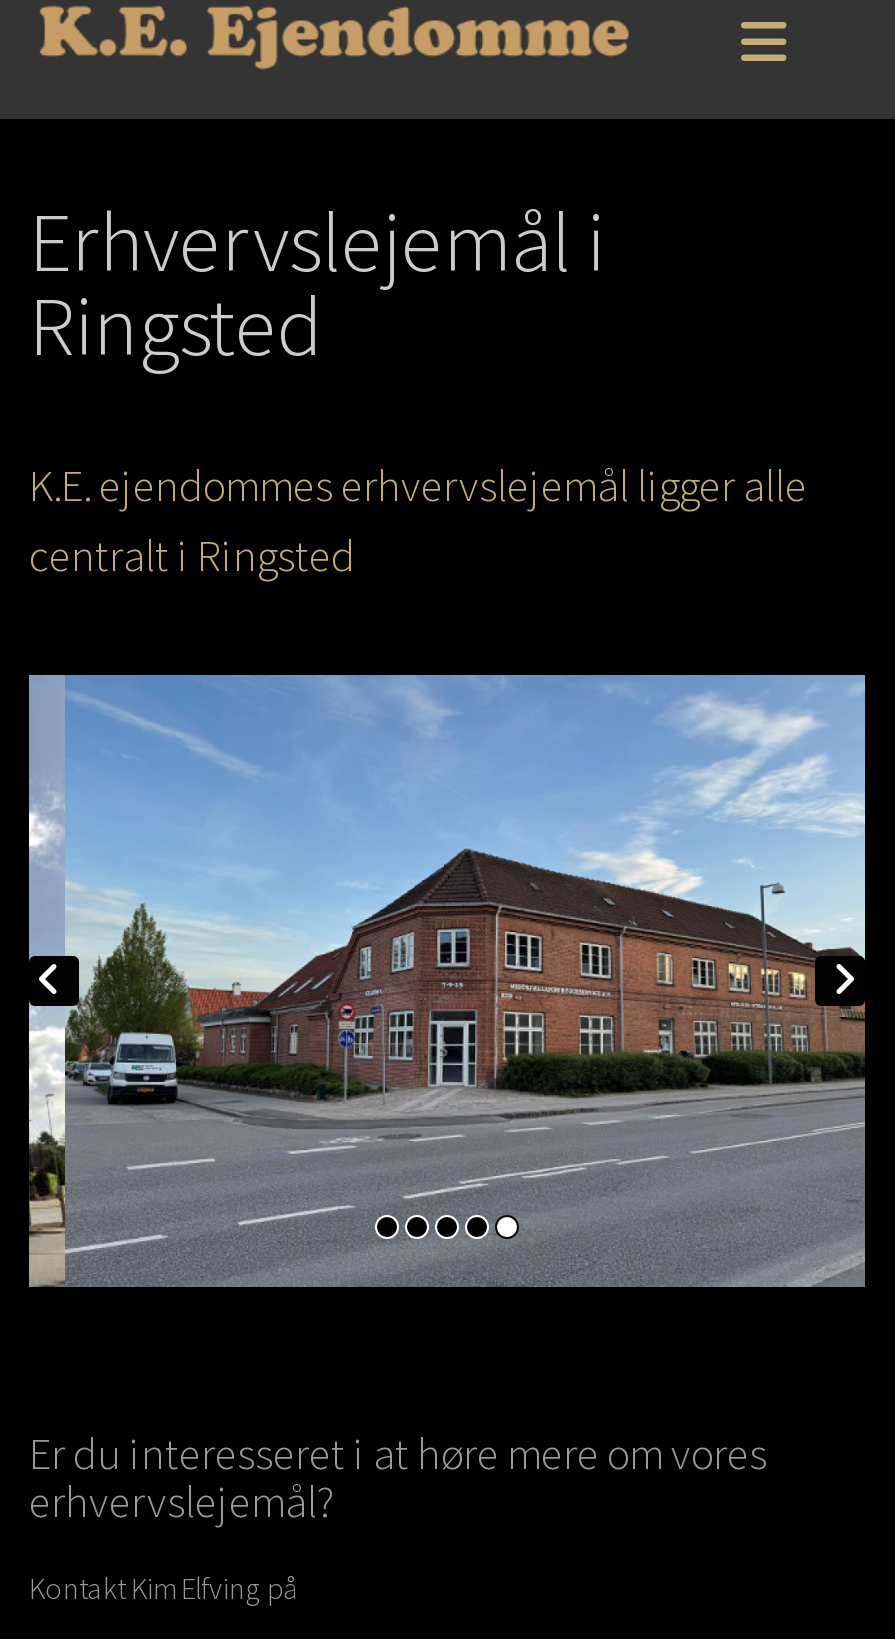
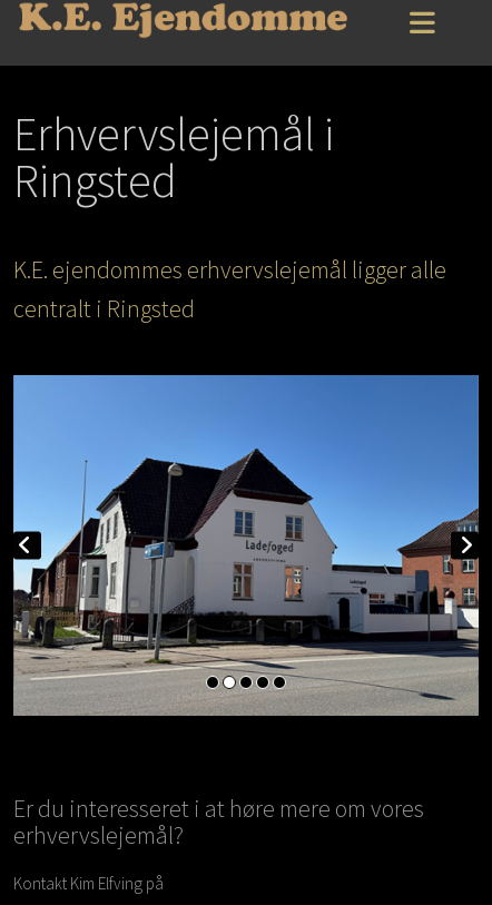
- [image]
+ [image]
